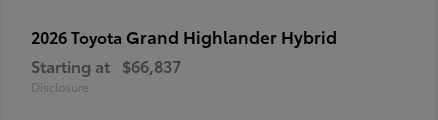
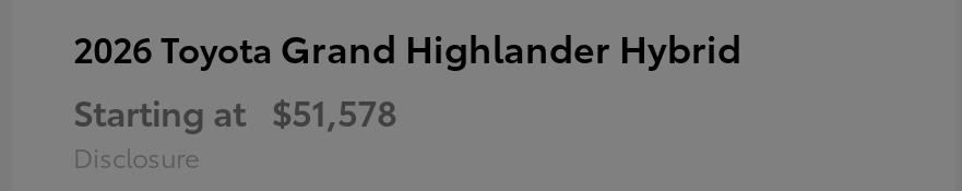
- Starting at $66,837
+ Starting at $51,578
